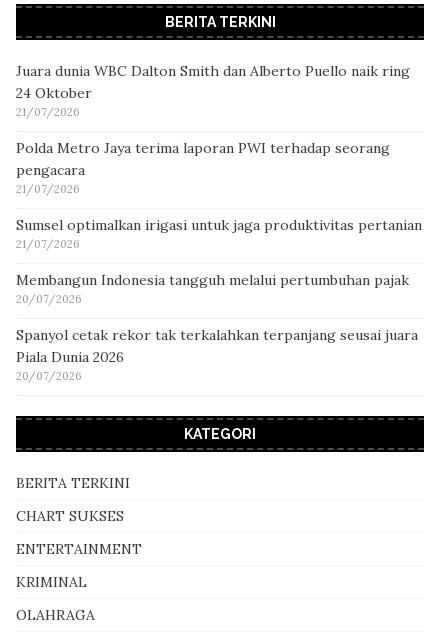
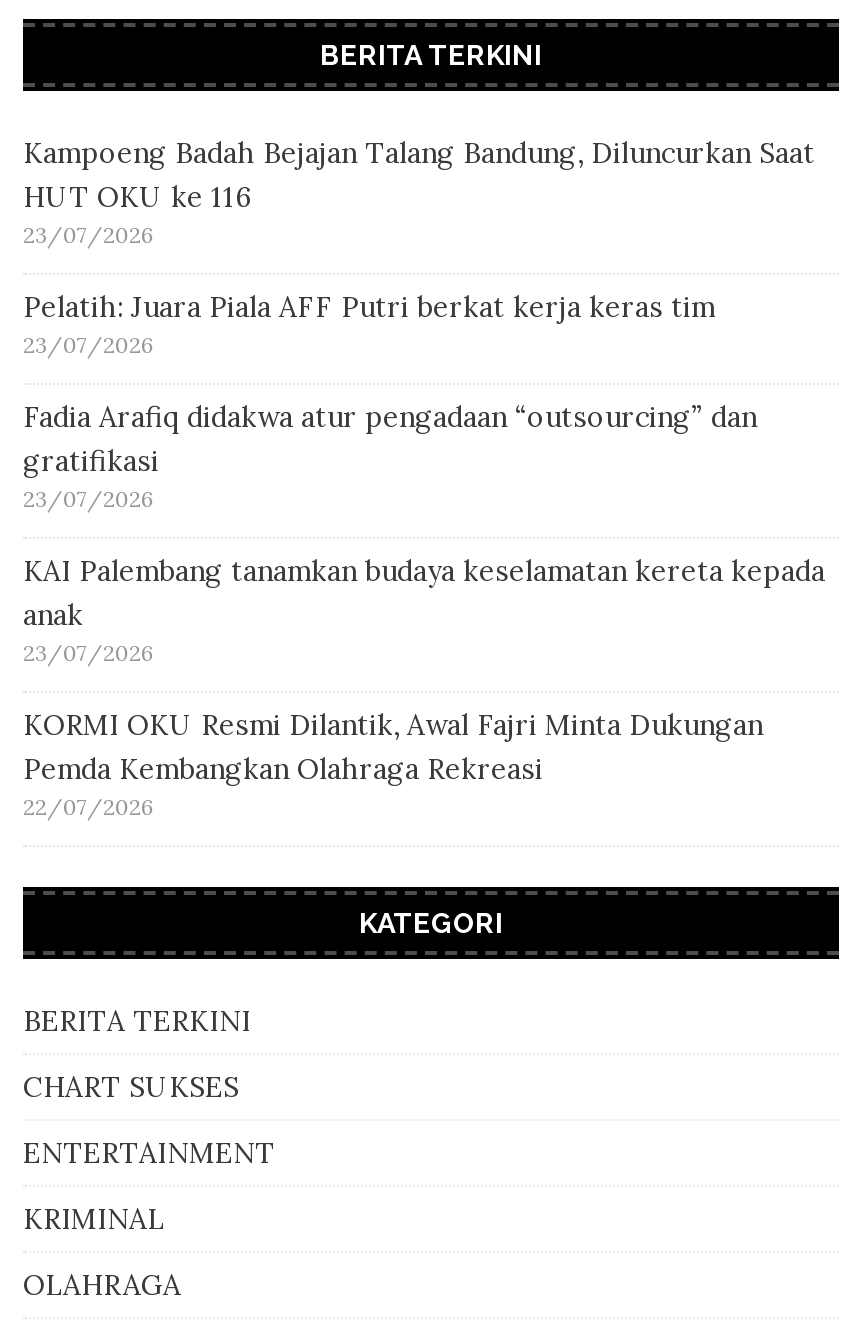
- Juara dunia WBC Dalton Smith dan Alberto Puello naik ring
- 24 Oktober
- 21/07/2026
+ Kampoeng Badah Bejajan Talang Bandung, Diluncurkan Saat
+ HUT OKU ke 116
+ 23/07/2026

- Polda Metro Jaya terima laporan PWI terhadap seorang
- pengacara
- 21/07/2026
+ Pelatih: Juara Piala AFF Putri berkat kerja keras tim
+ 23/07/2026

- Sumsel optimalkan irigasi untuk jaga produktivitas pertanian
- 21/07/2026
+ Fadia Arafiq didakwa atur pengadaan “outsourcing” dan
+ gratifikasi
+ 23/07/2026

- Membangun Indonesia tangguh melalui pertumbuhan pajak
- 20/07/2026
+ KAI Palembang tanamkan budaya keselamatan kereta kepada
+ anak
+ 23/07/2026

- Spanyol cetak rekor tak terkalahkan terpanjang seusai juara
- Piala Dunia 2026
- 20/07/2026
+ KORMI OKU Resmi Dilantik, Awal Fajri Minta Dukungan
+ Pemda Kembangkan Olahraga Rekreasi
+ 22/07/2026
